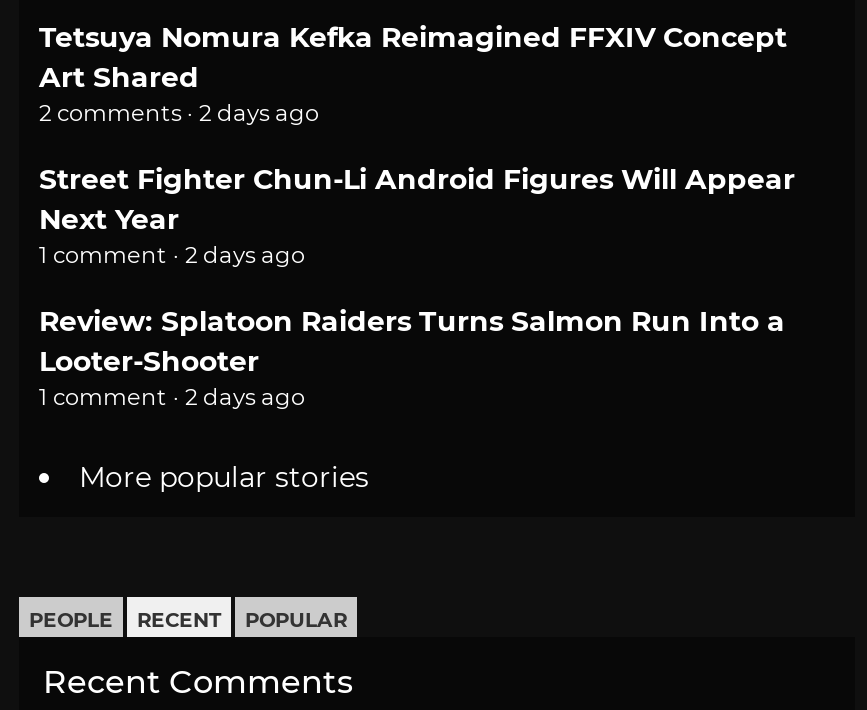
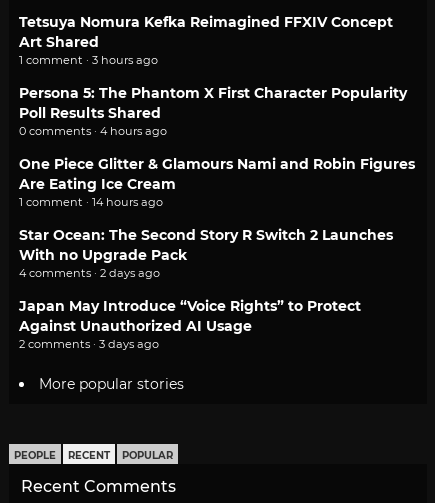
- 2 comments · 2 days ago
- Street Fighter Chun-Li Android Figures Will Appear
- Next Year
- 1 comment · 2 days ago
- Review: Splatoon Raiders Turns Salmon Run Into a
- Looter-Shooter
- 1 comment · 2 days ago
+ 1 comment · 3 hours ago
+ Persona 5: The Phantom X First Character Popularity
+ Poll Results Shared
+ 0 comments · 4 hours ago
+ One Piece Glitter & Glamours Nami and Robin Figures
+ Are Eating Ice Cream
+ 1 comment · 14 hours ago
+ Star Ocean: The Second Story R Switch 2 Launches
+ With no Upgrade Pack
+ 4 comments · 2 days ago
+ Japan May Introduce “Voice Rights” to Protect
+ Against Unauthorized AI Usage
+ 2 comments · 3 days ago
